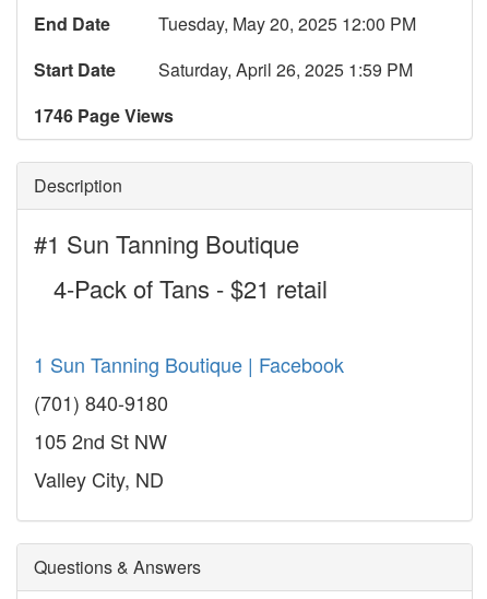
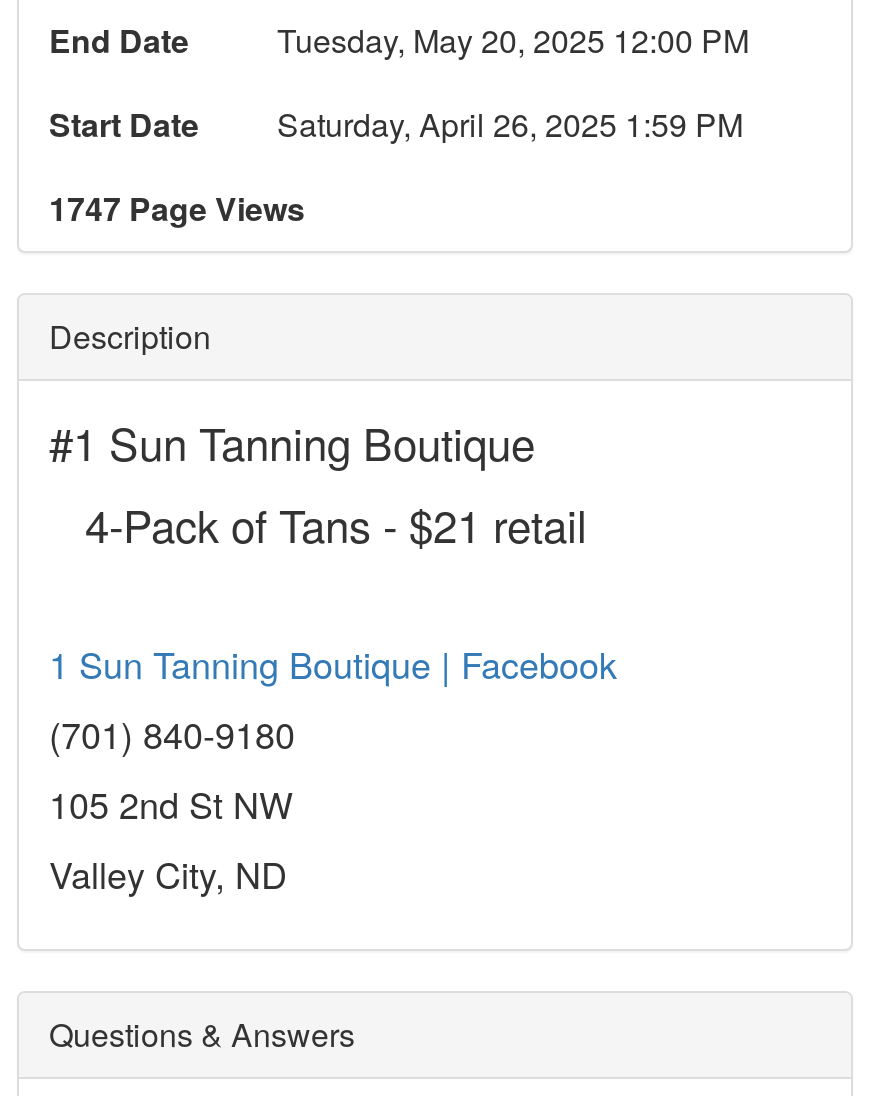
- 1746 Page Views
+ 1747 Page Views
